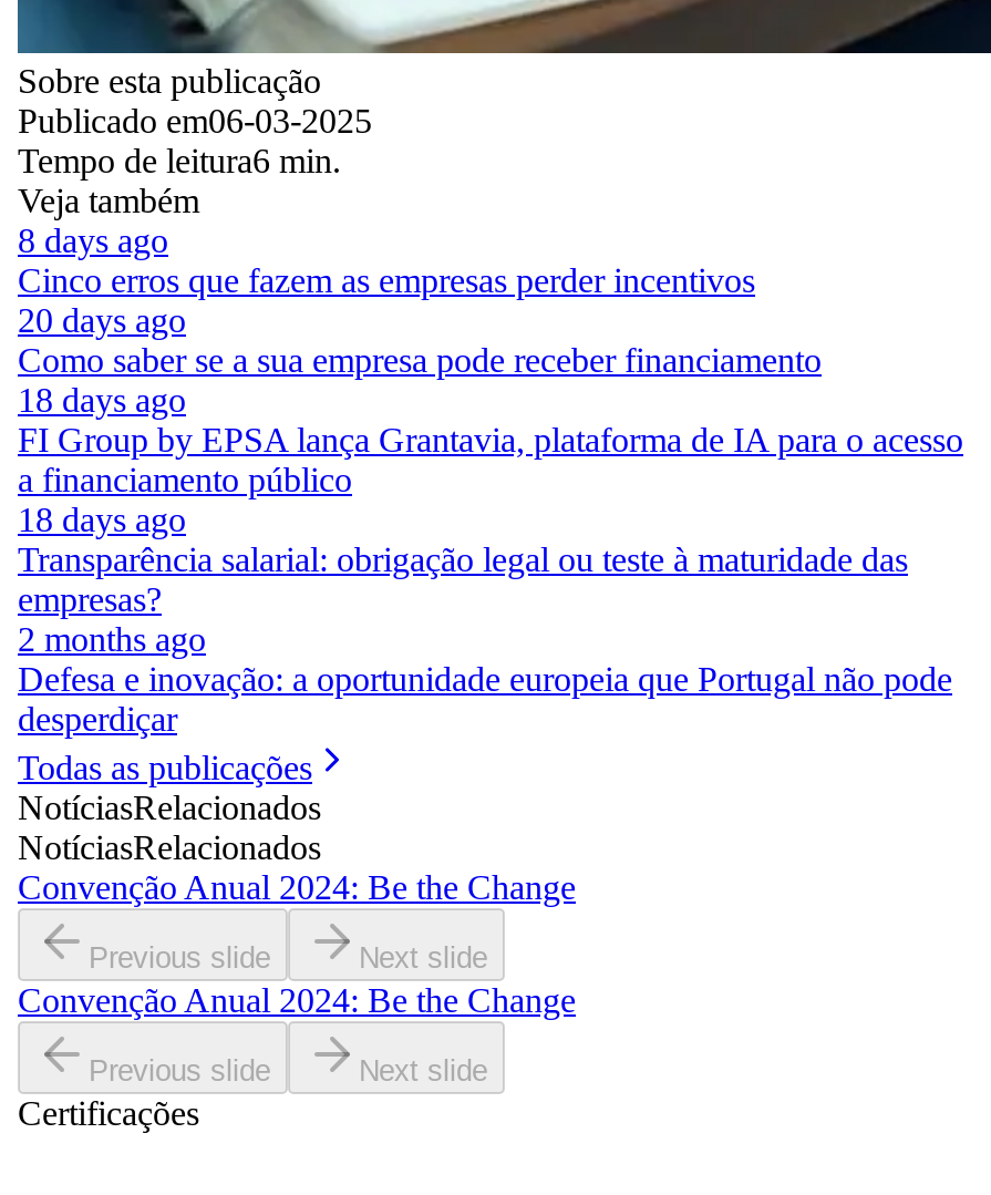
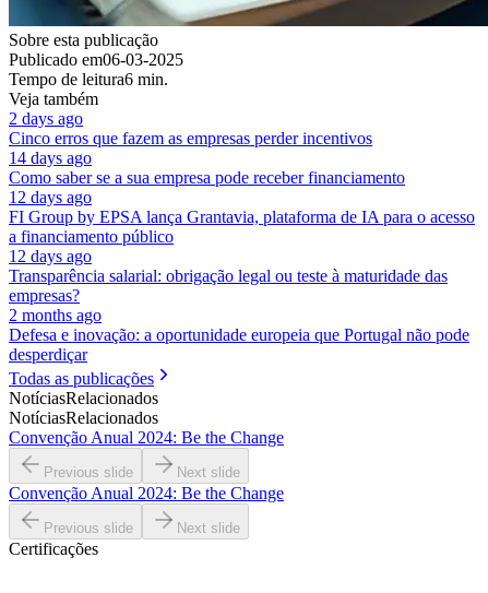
- 8 days ago
+ 2 days ago

- 20 days ago
+ 14 days ago

- 18 days ago
+ 12 days ago

- 18 days ago
+ 12 days ago
